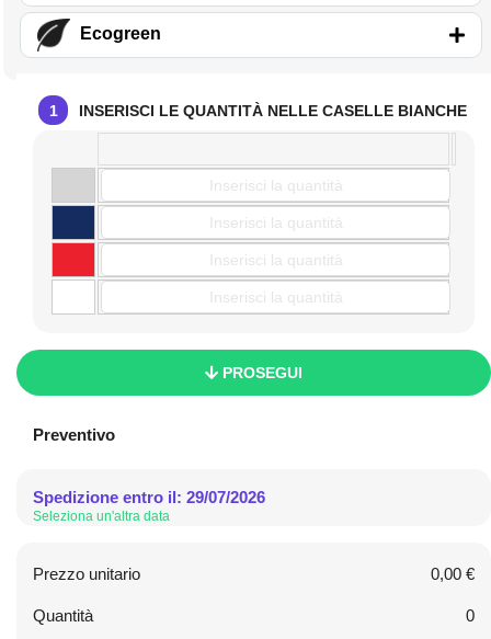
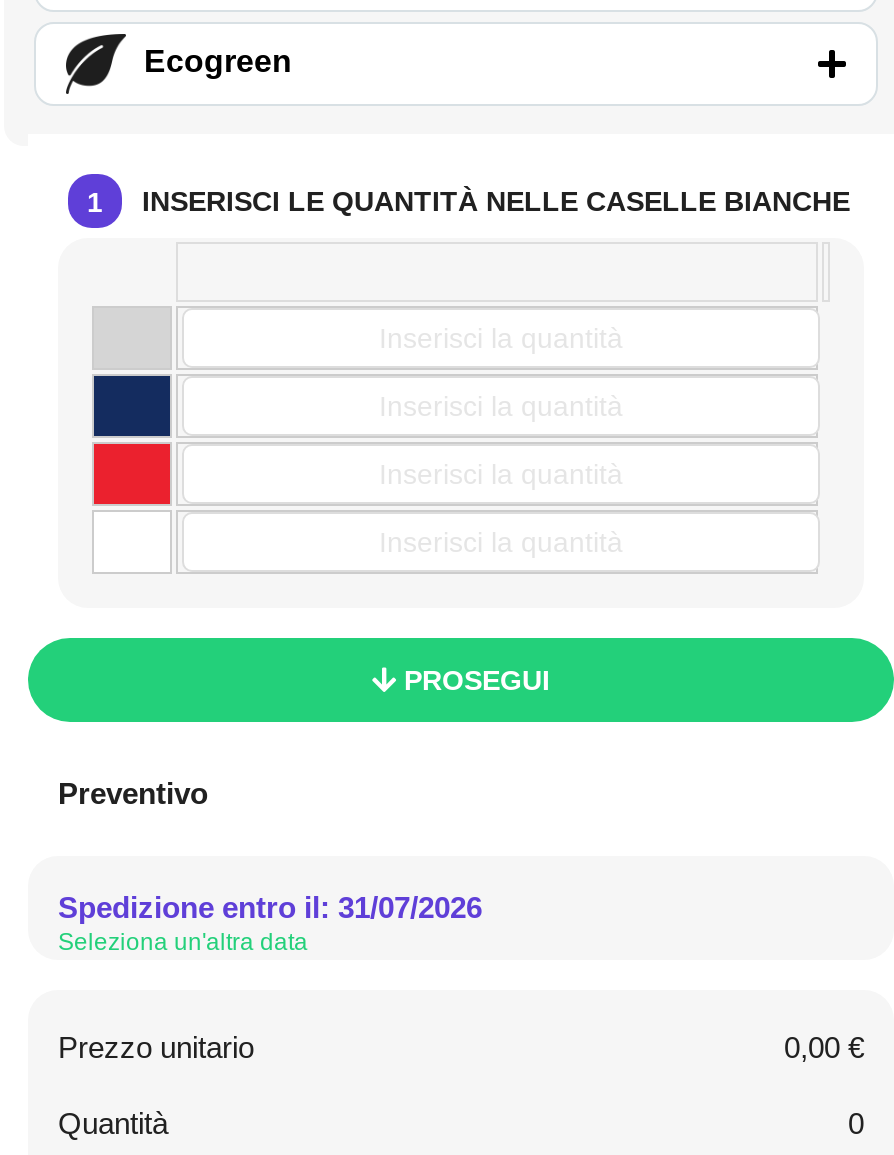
- Spedizione entro il: 29/07/2026
+ Spedizione entro il: 31/07/2026
